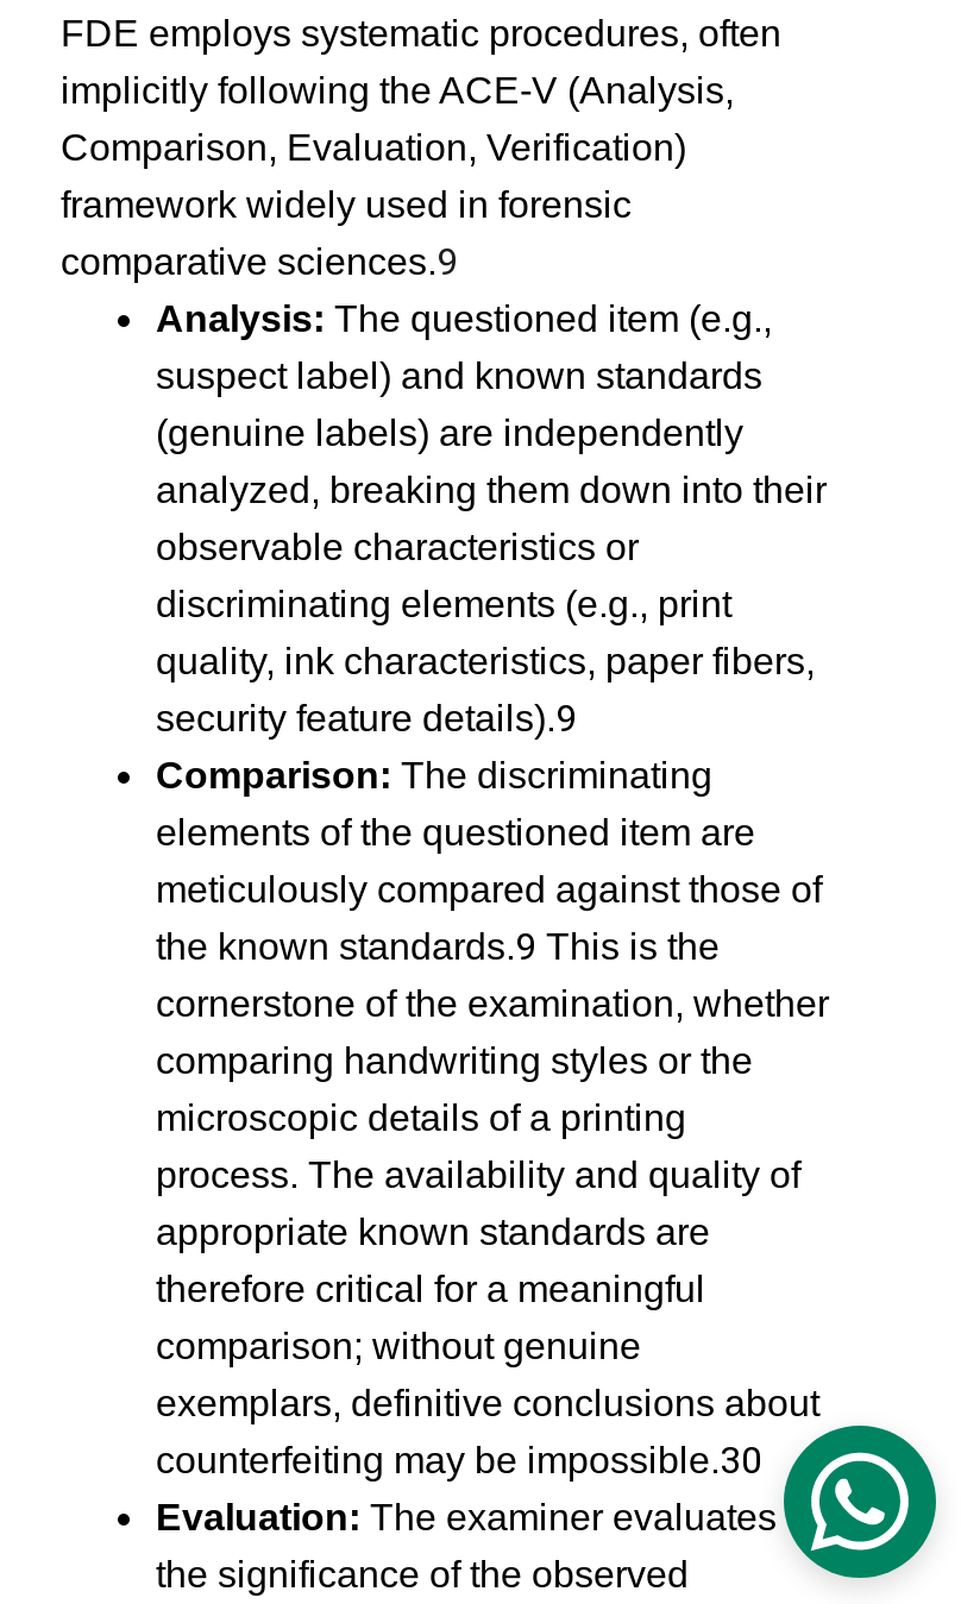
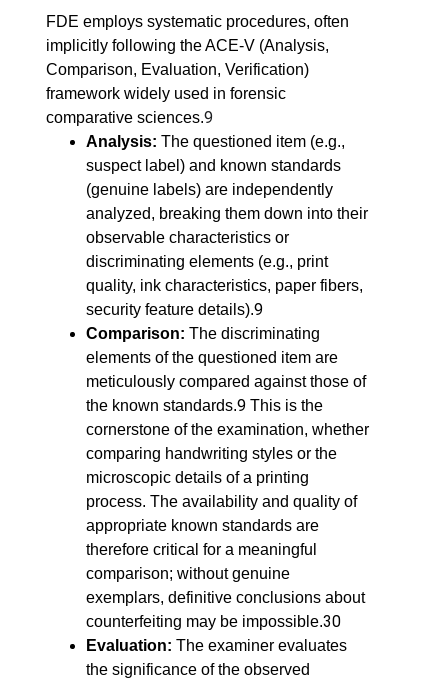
- [image]
